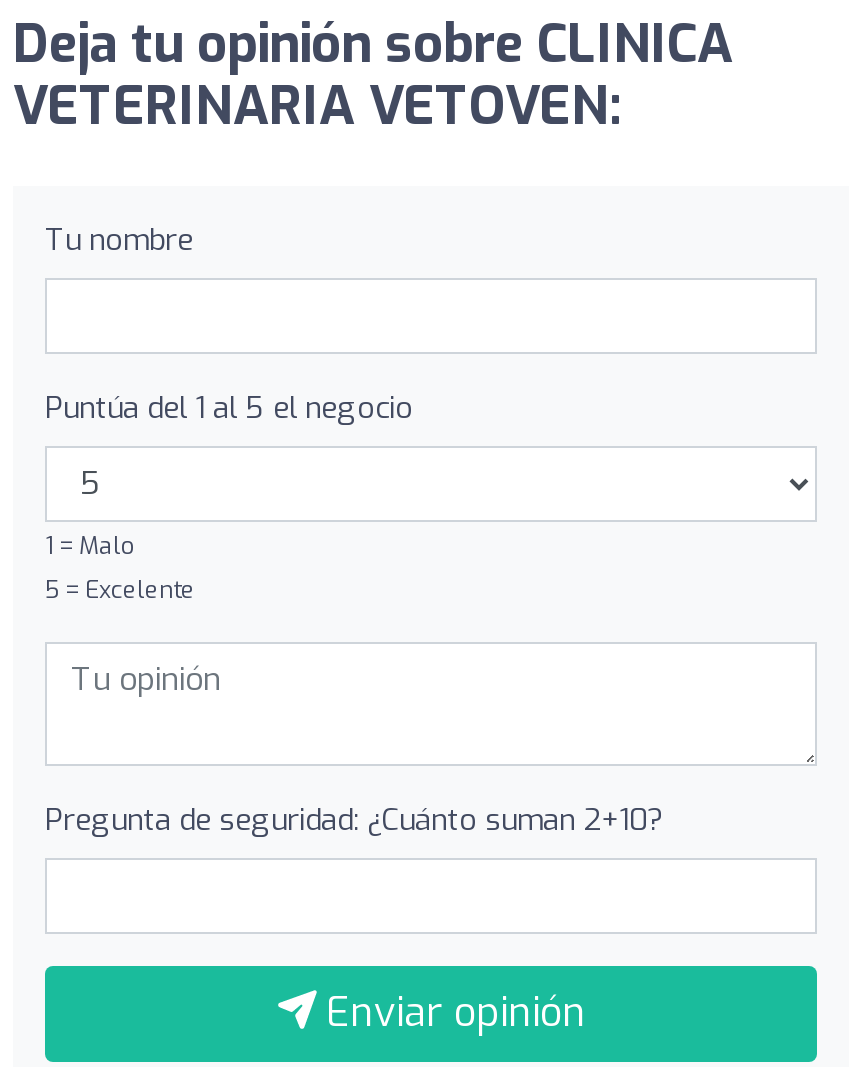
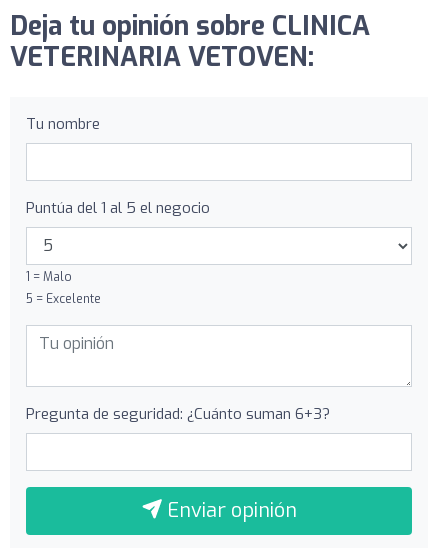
- Pregunta de seguridad: ¿Cuánto suman 2+10?
+ Pregunta de seguridad: ¿Cuánto suman 6+3?
